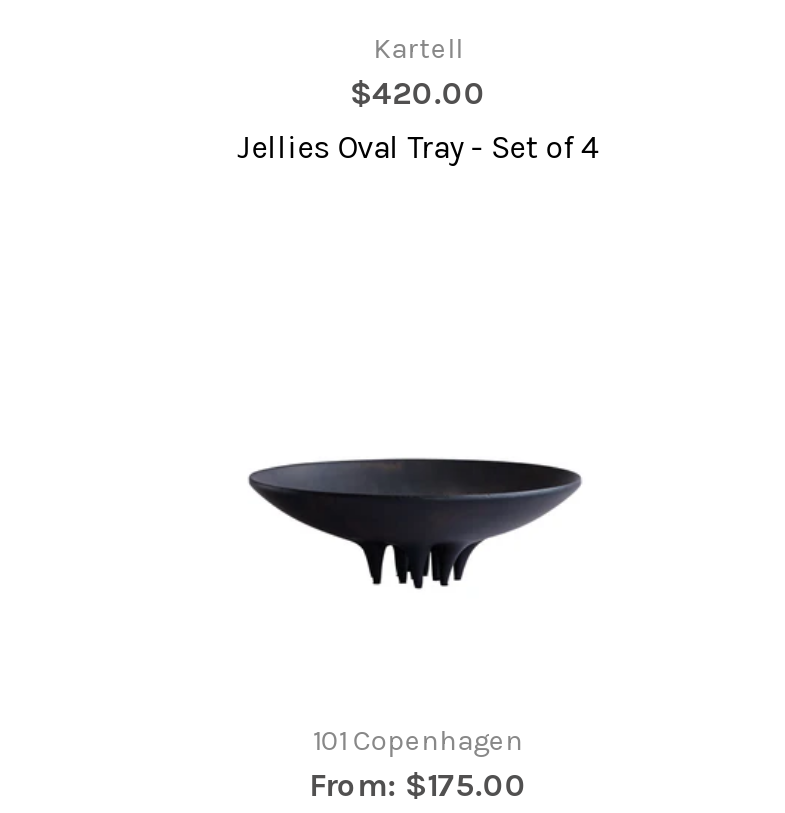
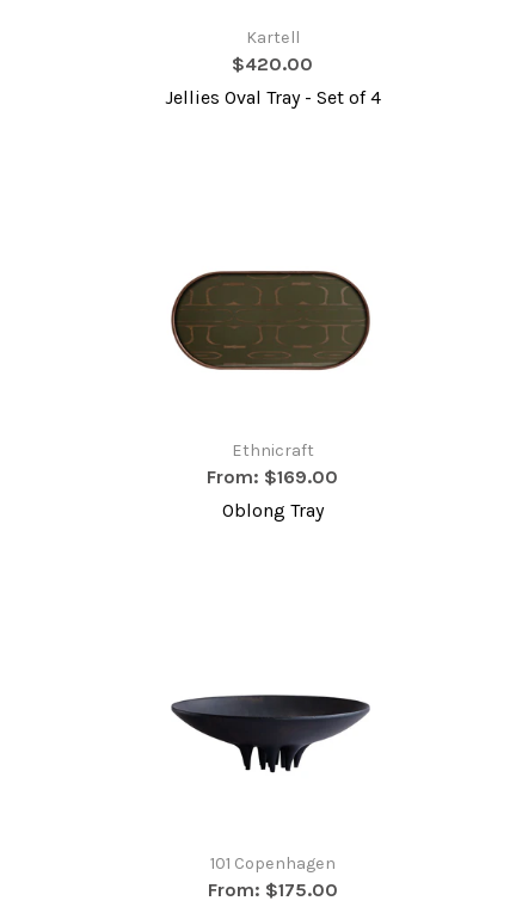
+ [image]

+ Ethnicraft
+ From: $169.00
+ Oblong Tray
